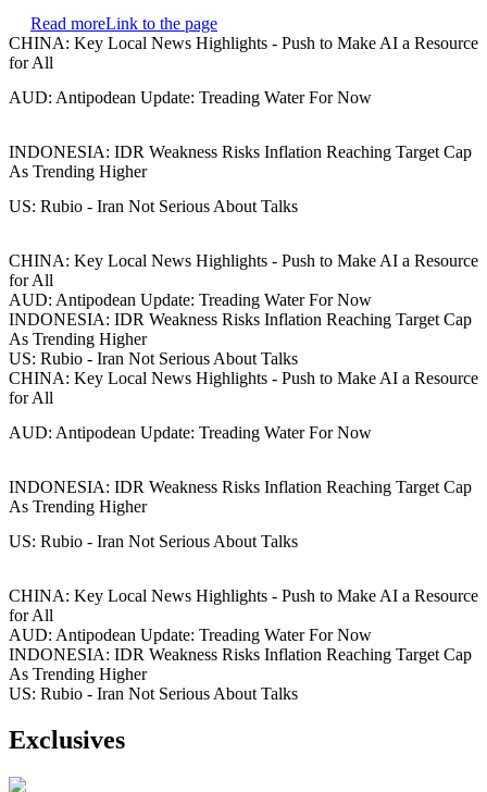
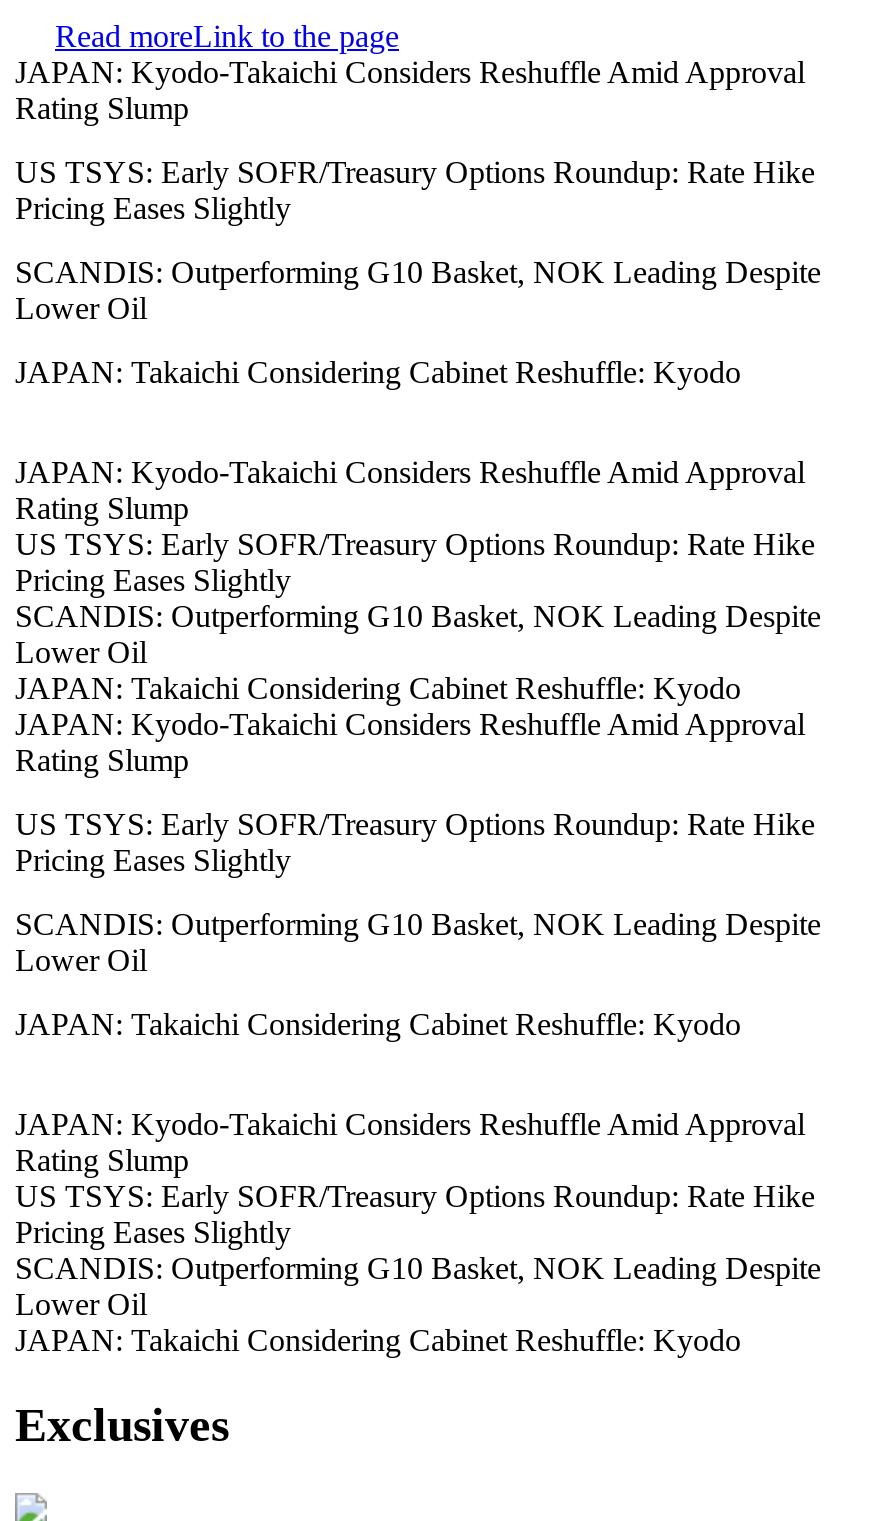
- CHINA: Key Local News Highlights - Push to Make AI a Resource
- for All
+ JAPAN: Kyodo-Takaichi Considers Reshuffle Amid Approval
+ Rating Slump

- AUD: Antipodean Update: Treading Water For Now
+ US TSYS: Early SOFR/Treasury Options Roundup: Rate Hike
+ Pricing Eases Slightly

- INDONESIA: IDR Weakness Risks Inflation Reaching Target Cap
- As Trending Higher
+ SCANDIS: Outperforming G10 Basket, NOK Leading Despite
+ Lower Oil

- US: Rubio - Iran Not Serious About Talks
+ JAPAN: Takaichi Considering Cabinet Reshuffle: Kyodo

- CHINA: Key Local News Highlights - Push to Make AI a Resource
- for All
- AUD: Antipodean Update: Treading Water For Now
- INDONESIA: IDR Weakness Risks Inflation Reaching Target Cap
- As Trending Higher
- US: Rubio - Iran Not Serious About Talks
- CHINA: Key Local News Highlights - Push to Make AI a Resource
- for All
+ JAPAN: Kyodo-Takaichi Considers Reshuffle Amid Approval
+ Rating Slump
+ US TSYS: Early SOFR/Treasury Options Roundup: Rate Hike
+ Pricing Eases Slightly
+ SCANDIS: Outperforming G10 Basket, NOK Leading Despite
+ Lower Oil
+ JAPAN: Takaichi Considering Cabinet Reshuffle: Kyodo
+ JAPAN: Kyodo-Takaichi Considers Reshuffle Amid Approval
+ Rating Slump

- AUD: Antipodean Update: Treading Water For Now
+ US TSYS: Early SOFR/Treasury Options Roundup: Rate Hike
+ Pricing Eases Slightly

- INDONESIA: IDR Weakness Risks Inflation Reaching Target Cap
- As Trending Higher
+ SCANDIS: Outperforming G10 Basket, NOK Leading Despite
+ Lower Oil

- US: Rubio - Iran Not Serious About Talks
+ JAPAN: Takaichi Considering Cabinet Reshuffle: Kyodo

- CHINA: Key Local News Highlights - Push to Make AI a Resource
- for All
- AUD: Antipodean Update: Treading Water For Now
- INDONESIA: IDR Weakness Risks Inflation Reaching Target Cap
- As Trending Higher
- US: Rubio - Iran Not Serious About Talks
+ JAPAN: Kyodo-Takaichi Considers Reshuffle Amid Approval
+ Rating Slump
+ US TSYS: Early SOFR/Treasury Options Roundup: Rate Hike
+ Pricing Eases Slightly
+ SCANDIS: Outperforming G10 Basket, NOK Leading Despite
+ Lower Oil
+ JAPAN: Takaichi Considering Cabinet Reshuffle: Kyodo
